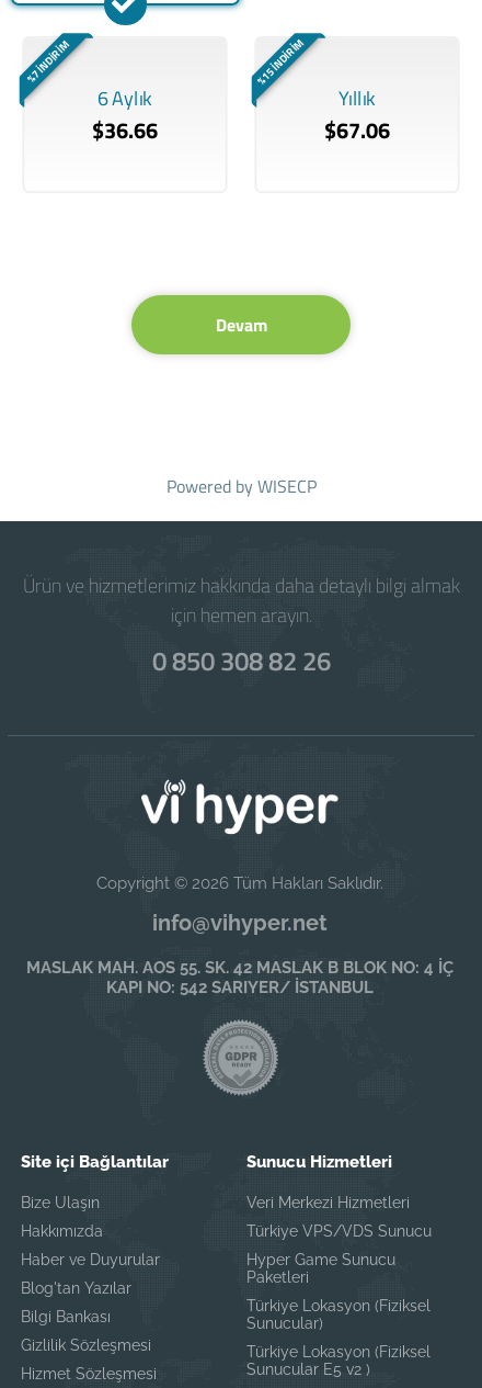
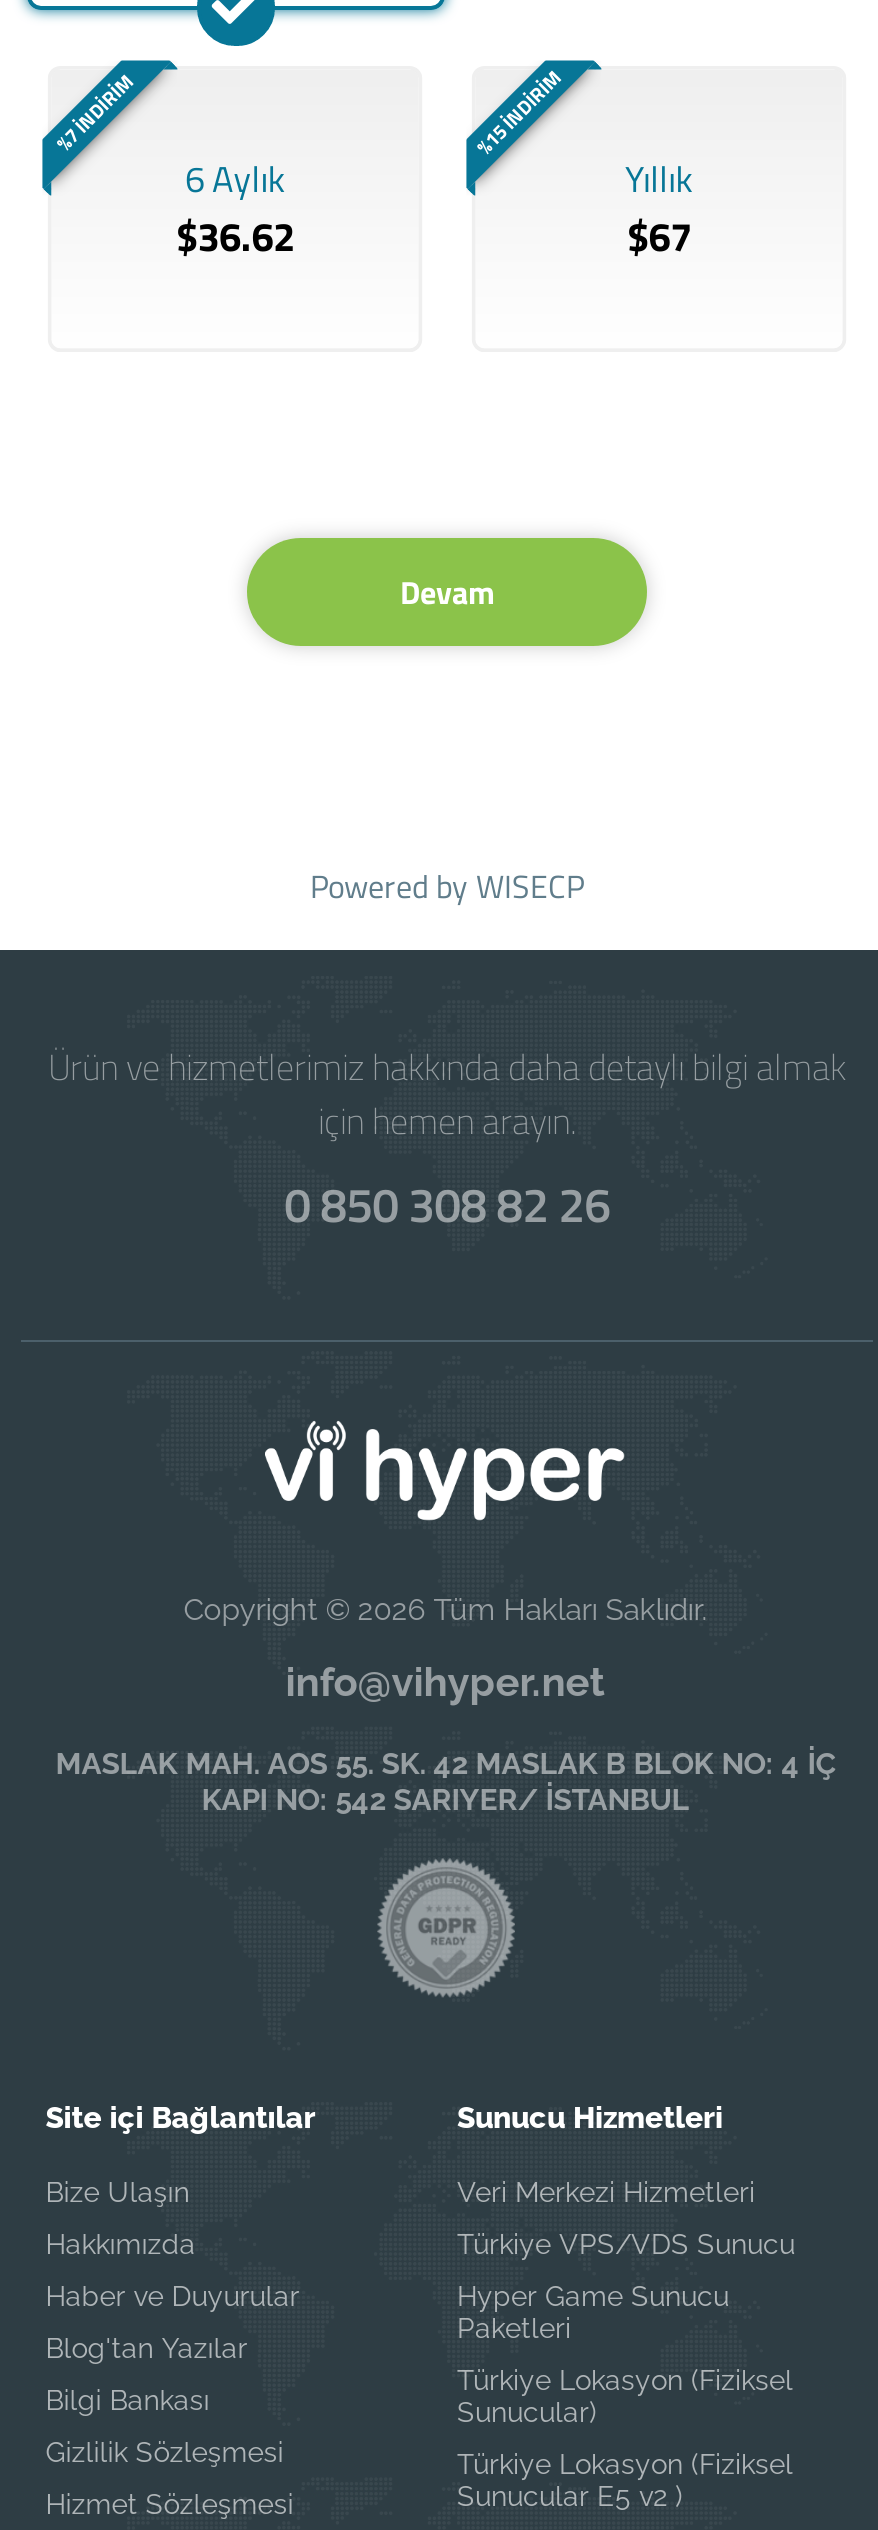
- $36.66
+ $36.62

- $67.06
+ $67
